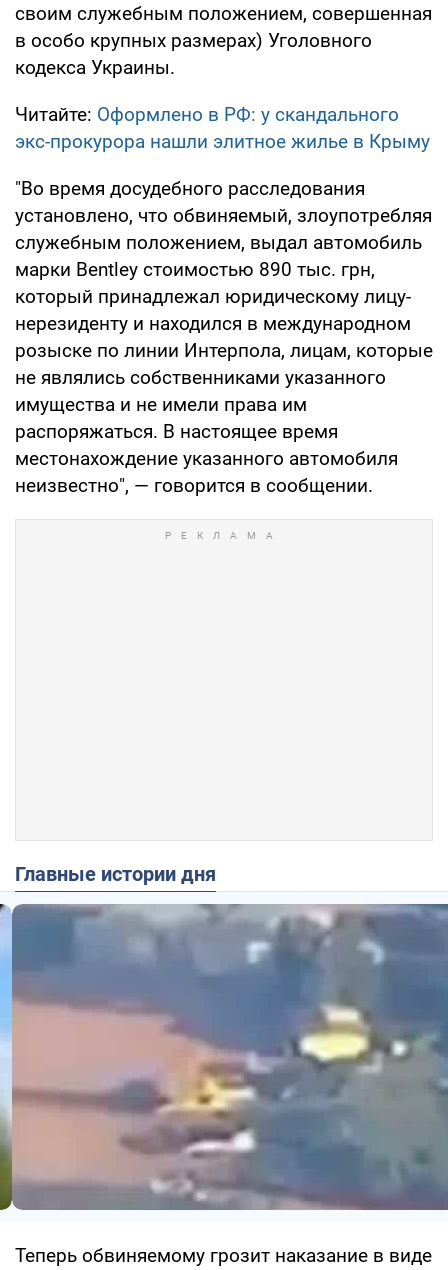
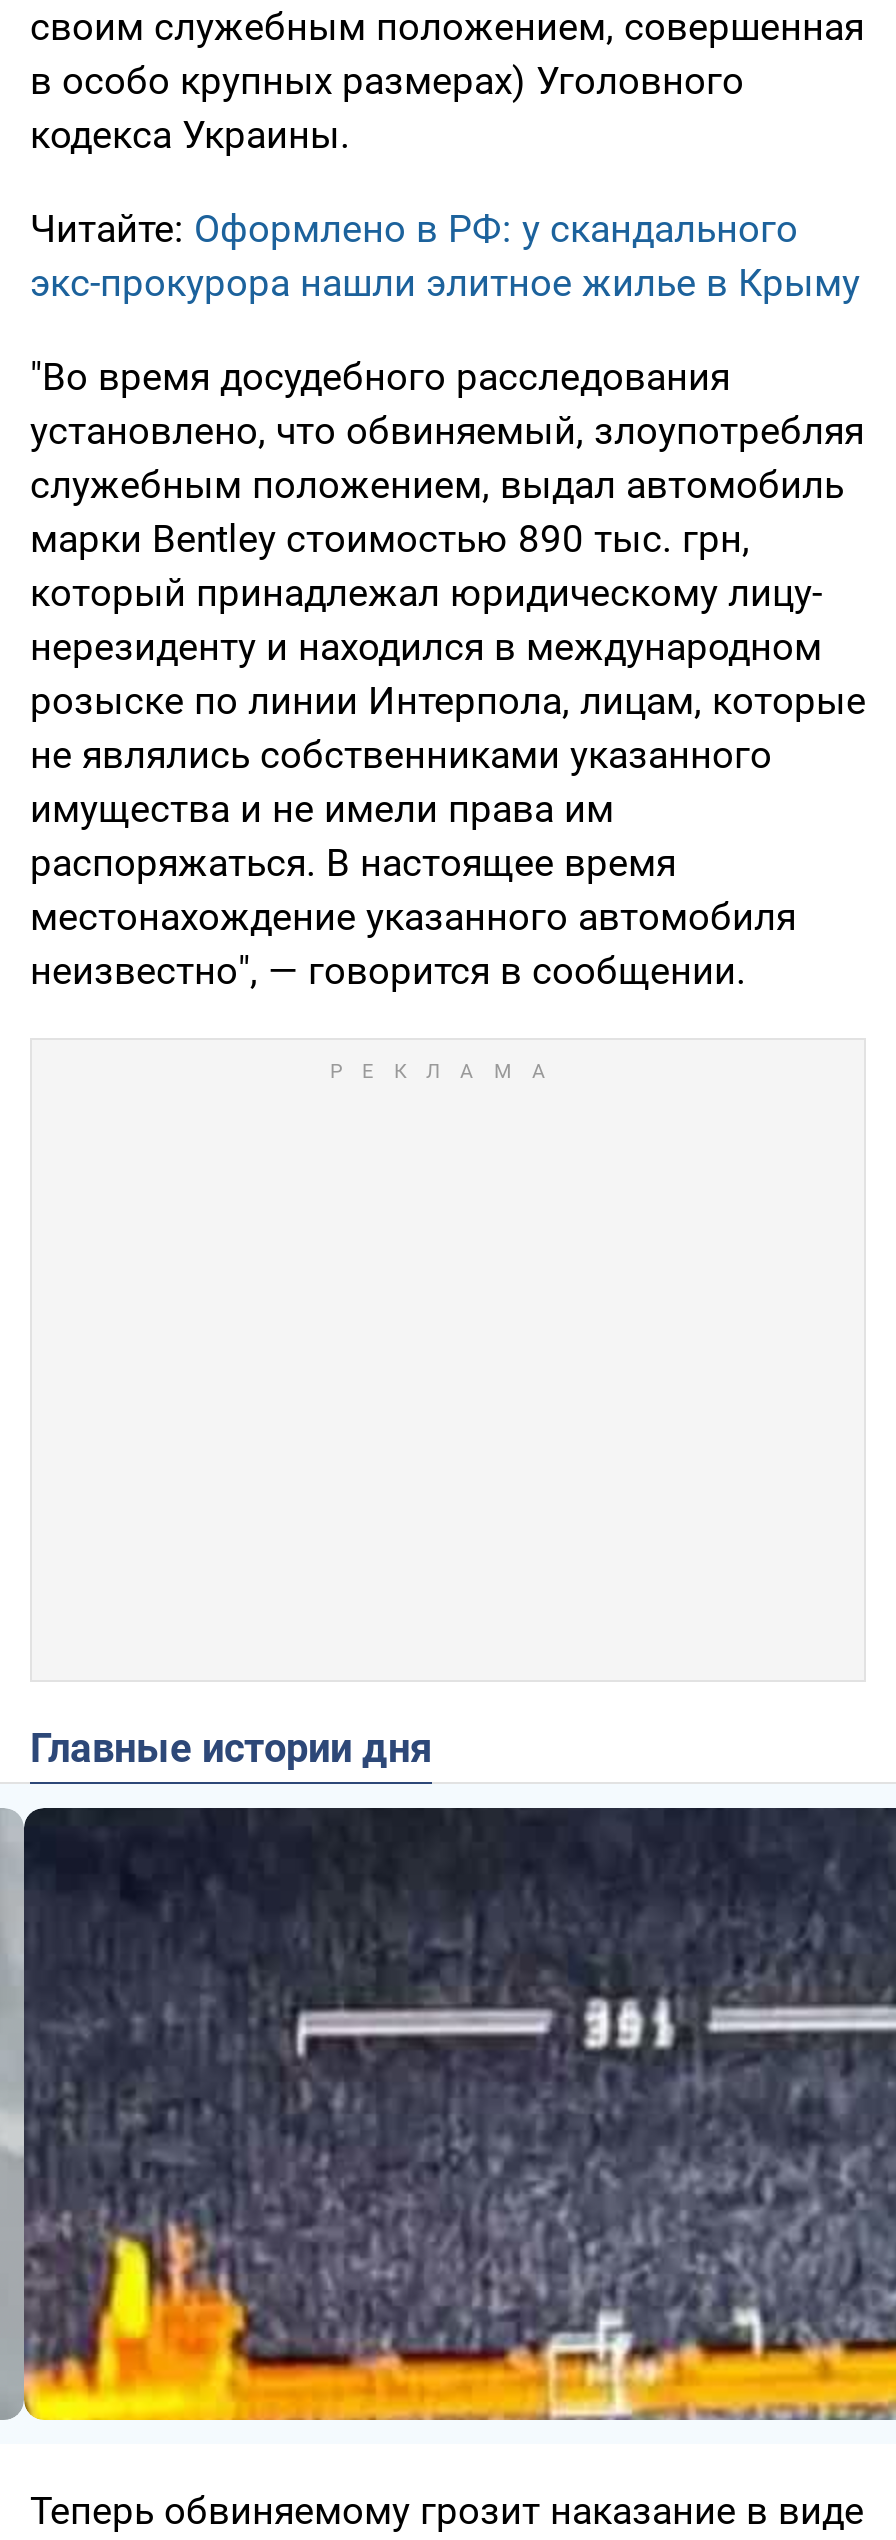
- [image]
+ [image]
